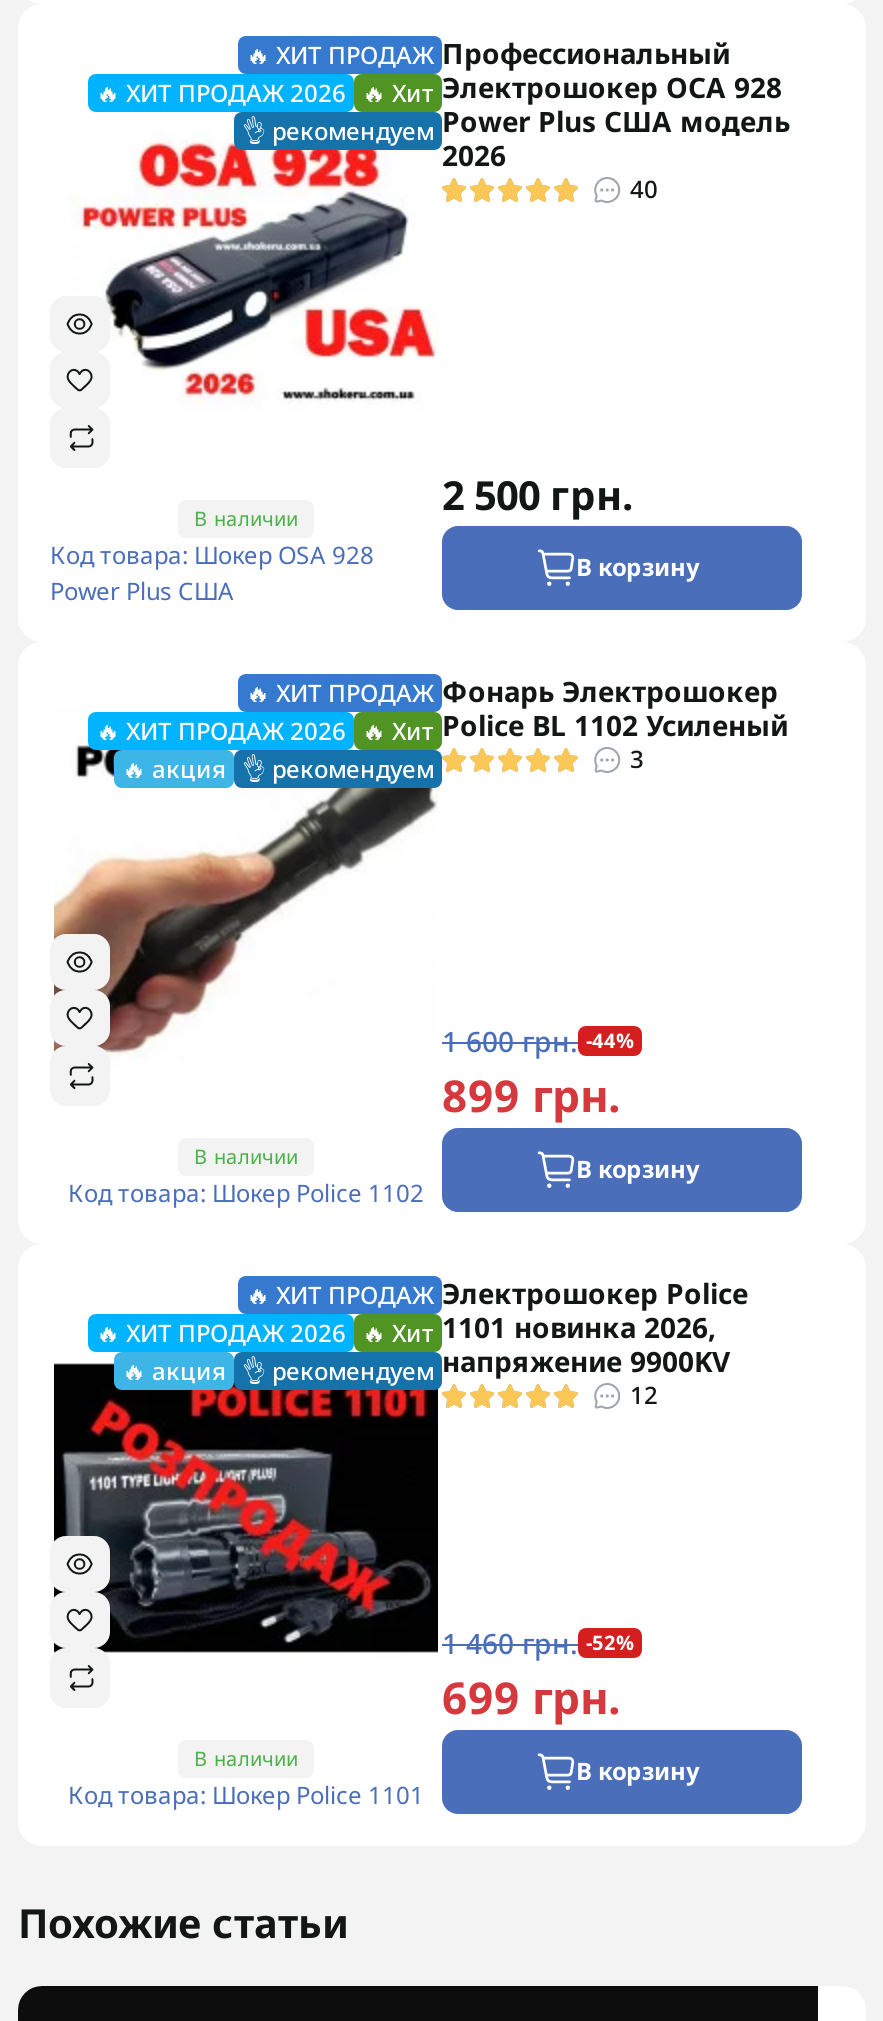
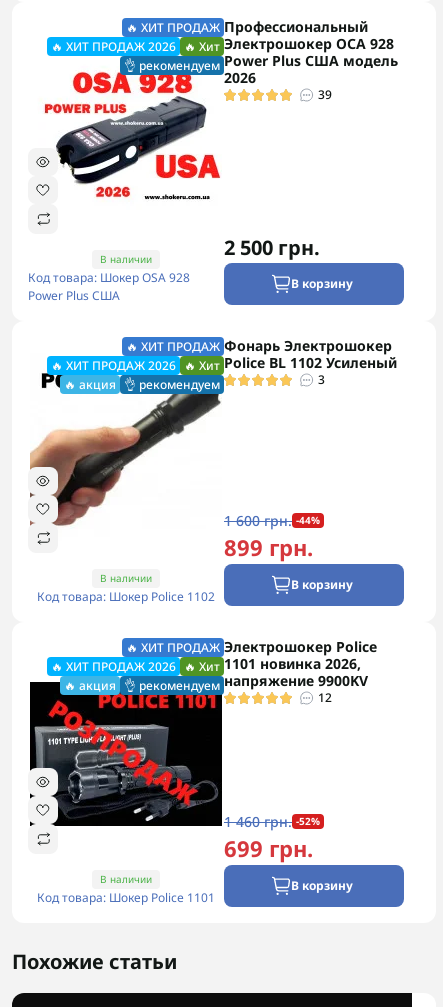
- 40
+ 39
